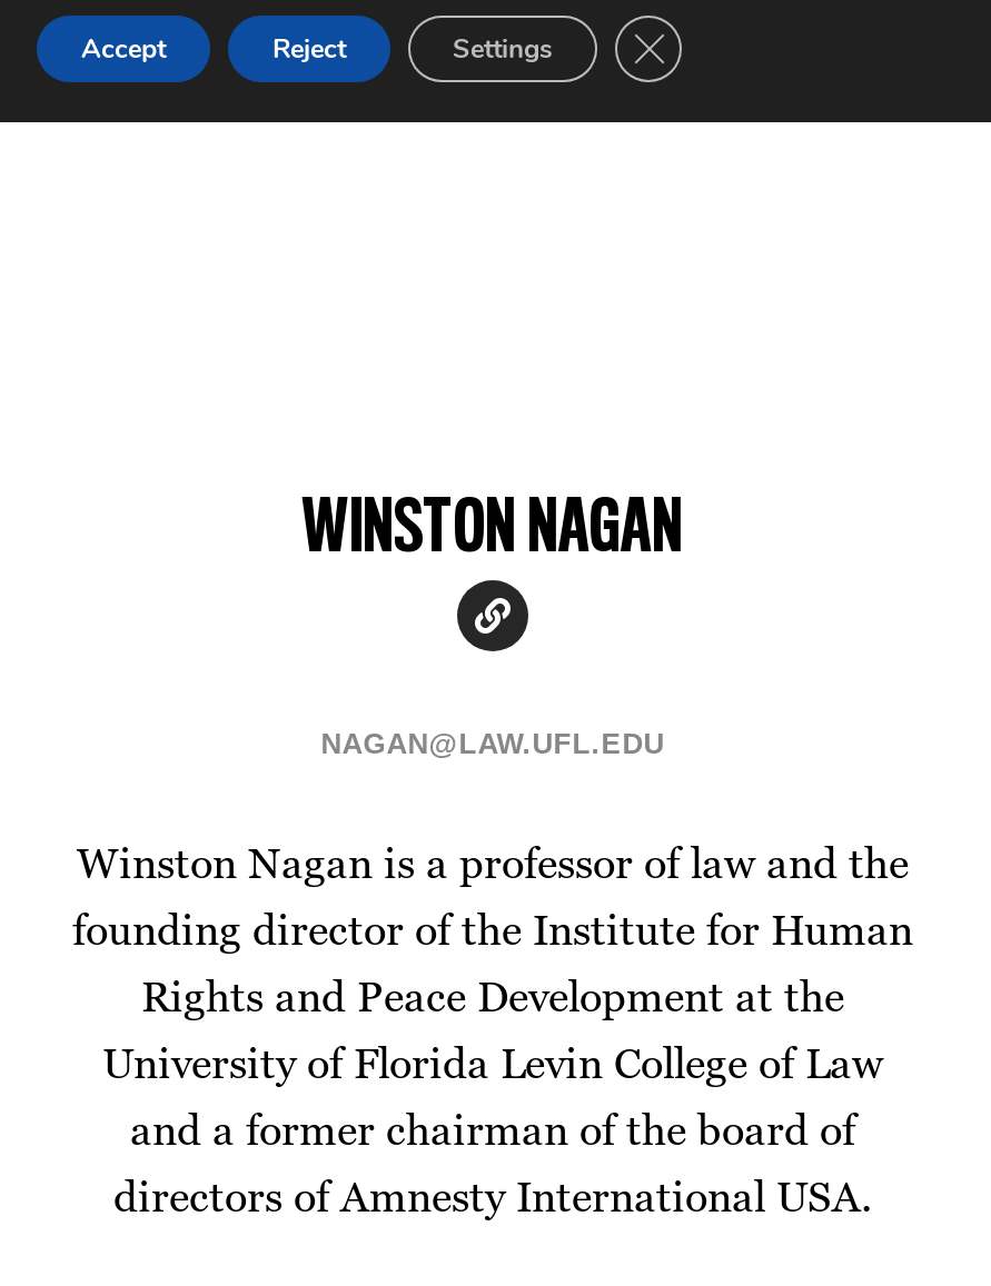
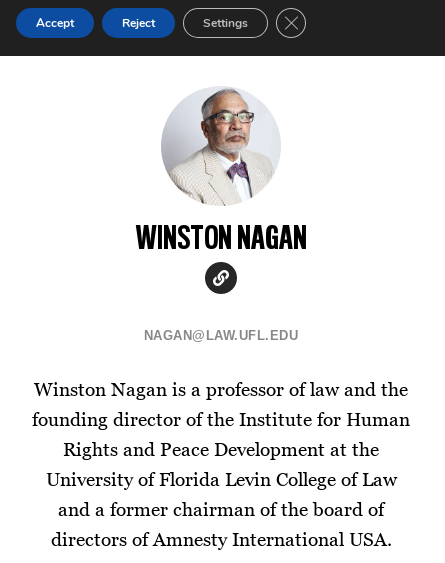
+ [image]
